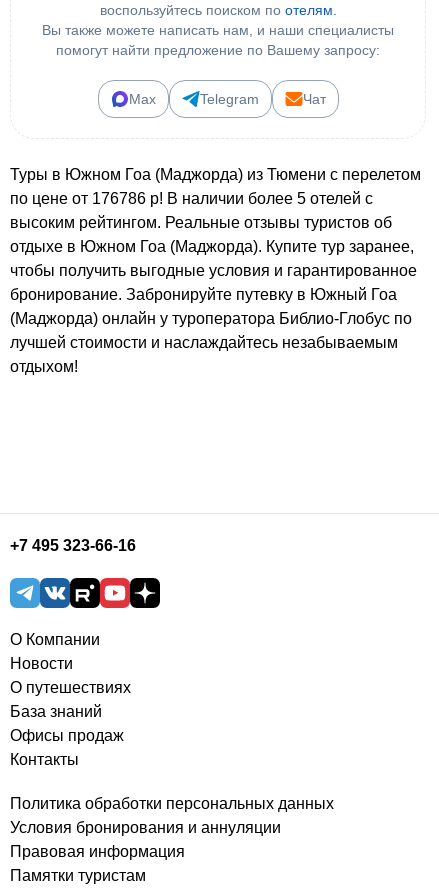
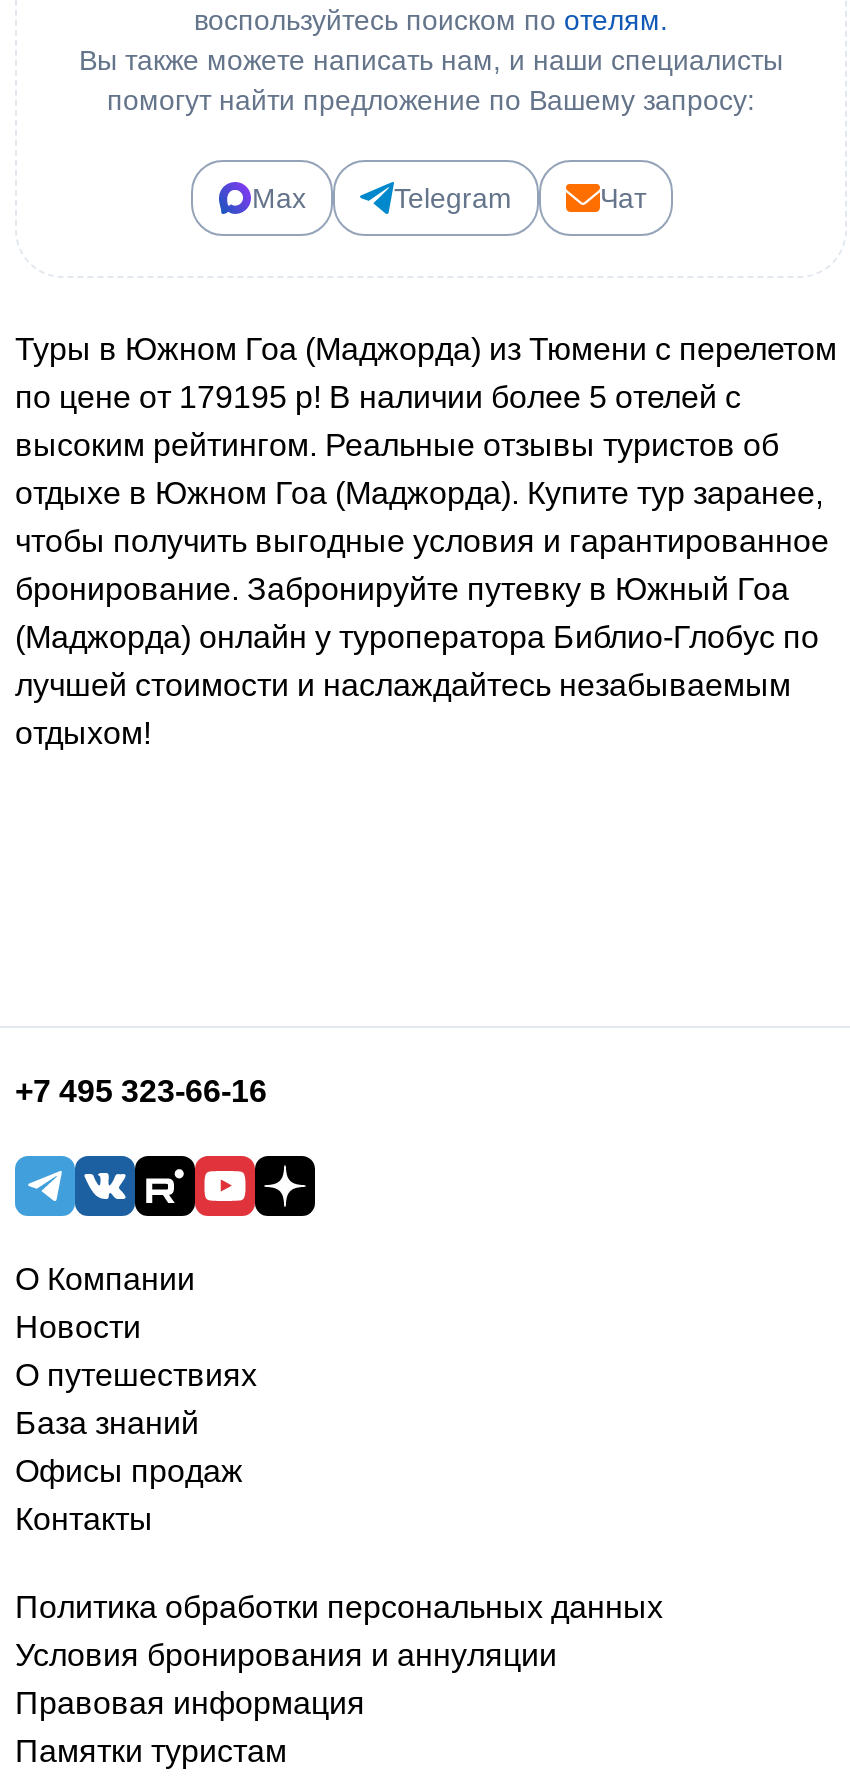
- по цене от 176786 р! В наличии более 5 отелей с
+ по цене от 179195 р! В наличии более 5 отелей с
